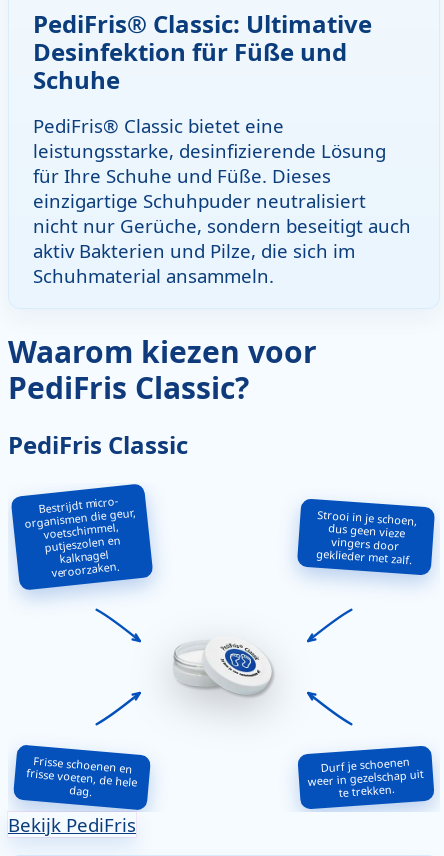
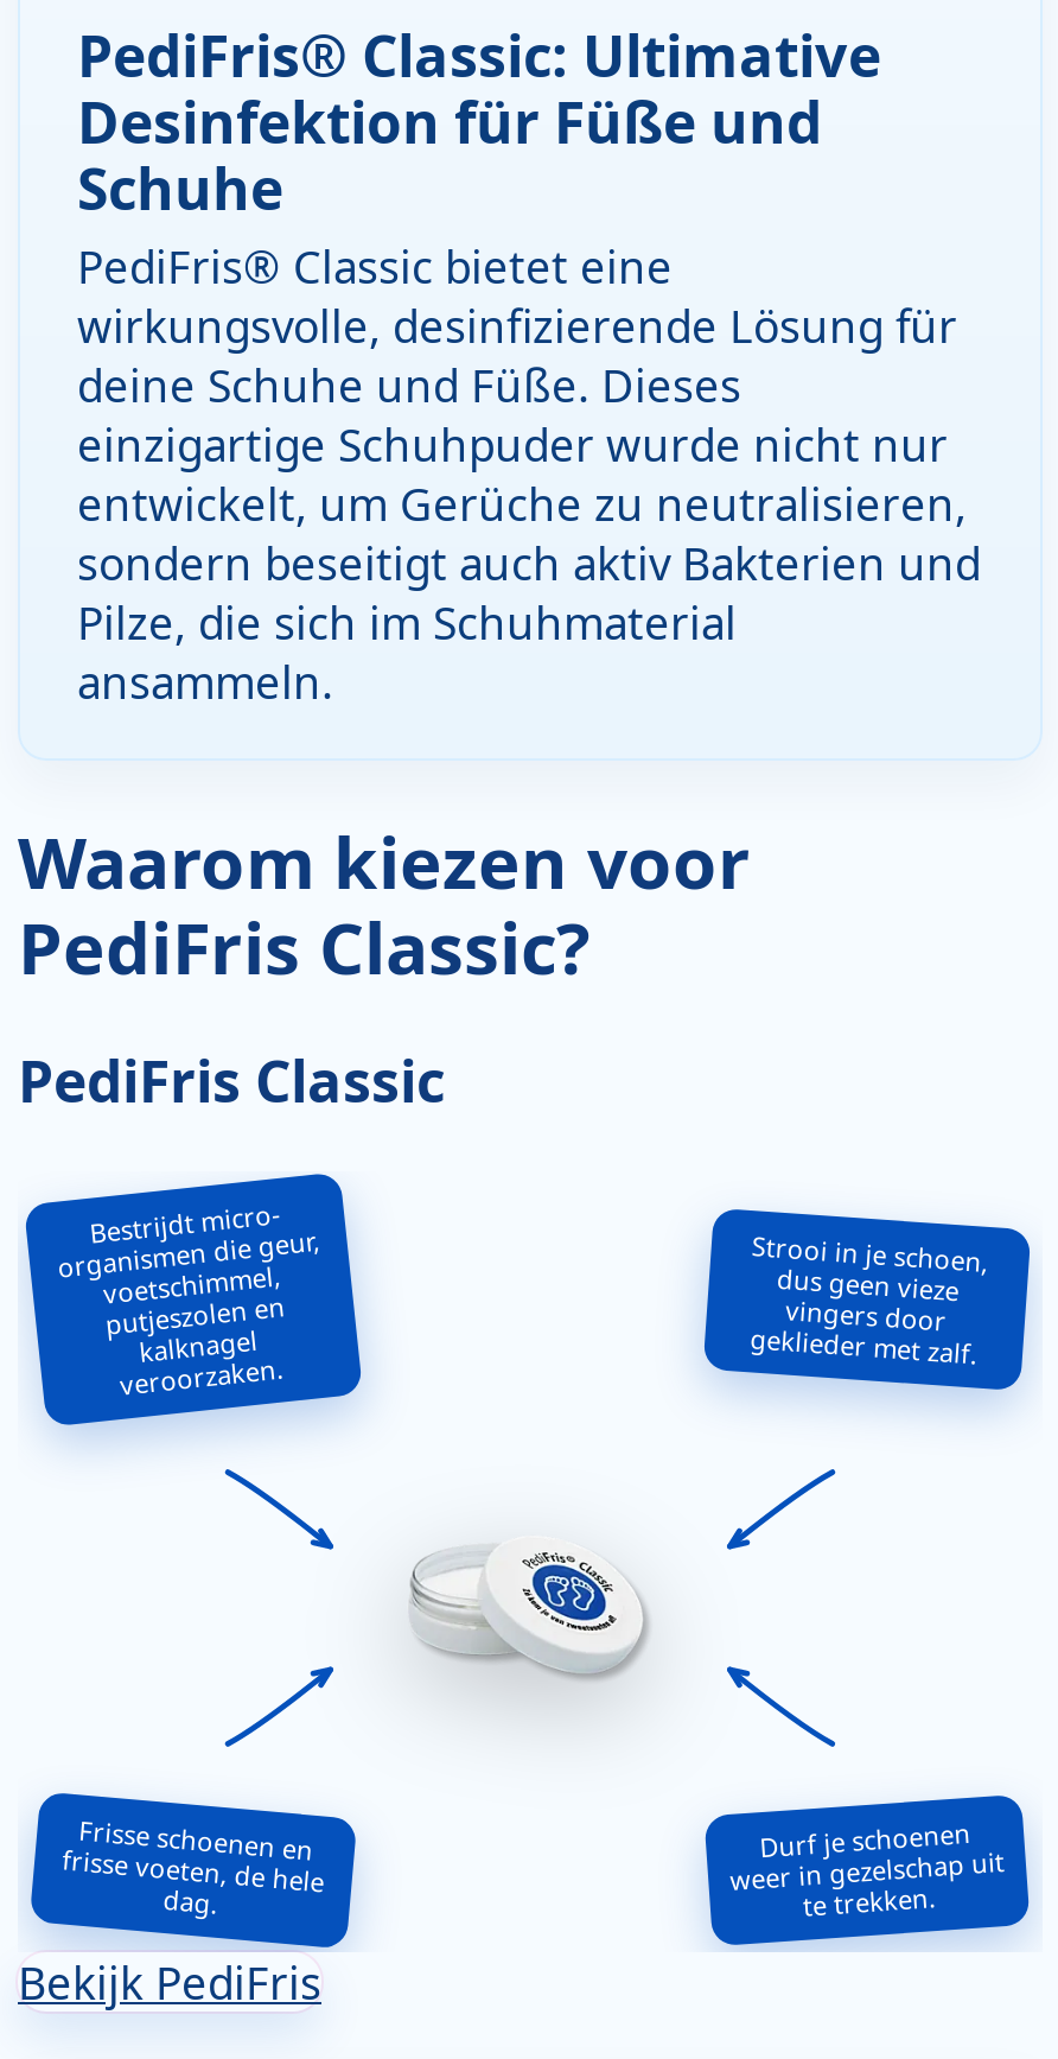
- leistungsstarke, desinfizierende Lösung
- für Ihre Schuhe und Füße. Dieses
- einzigartige Schuhpuder neutralisiert
- nicht nur Gerüche, sondern beseitigt auch
- aktiv Bakterien und Pilze, die sich im
- Schuhmaterial ansammeln.
+ wirkungsvolle, desinfizierende Lösung für
+ deine Schuhe und Füße. Dieses
+ einzigartige Schuhpuder wurde nicht nur
+ entwickelt, um Gerüche zu neutralisieren,
+ sondern beseitigt auch aktiv Bakterien und
+ Pilze, die sich im Schuhmaterial
+ ansammeln.
